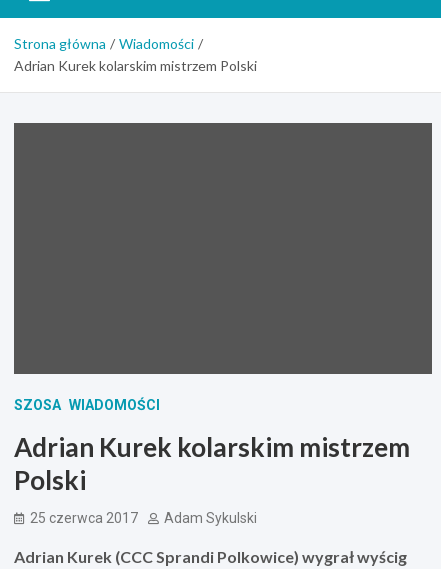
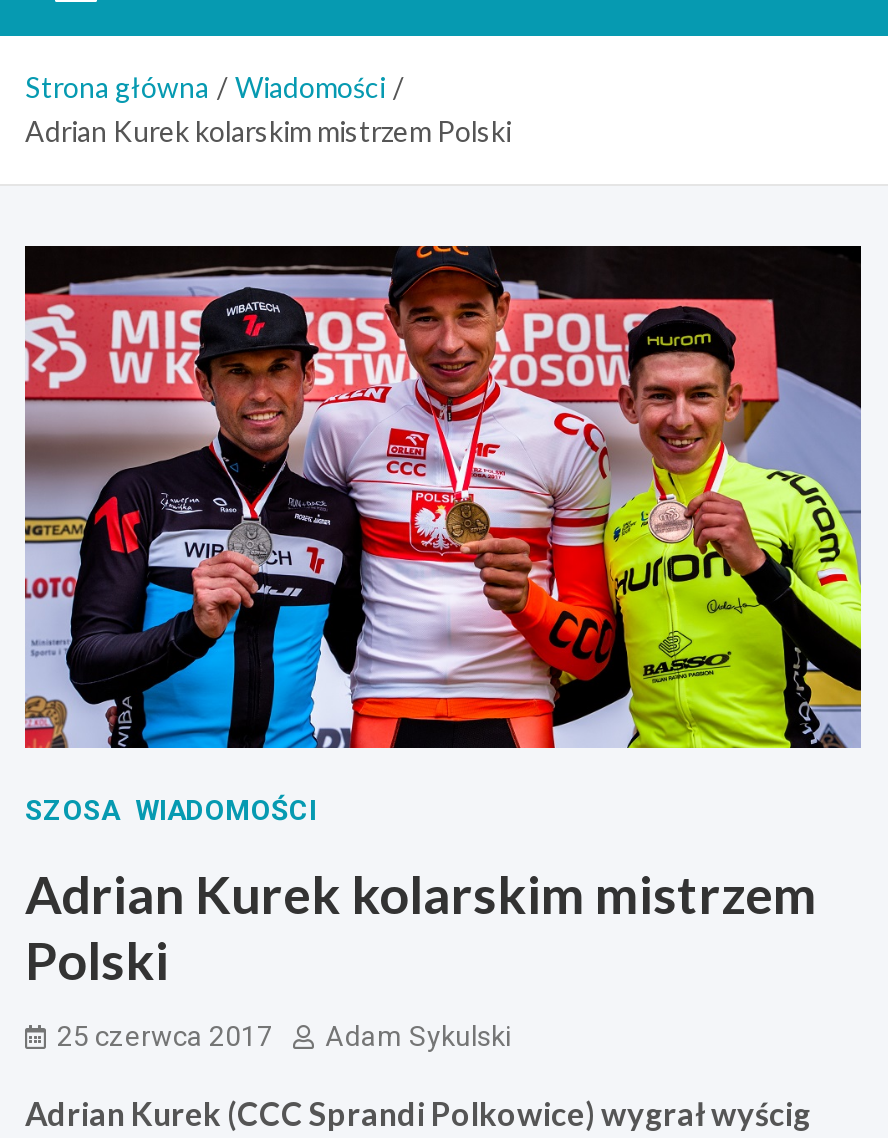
+ [image]
